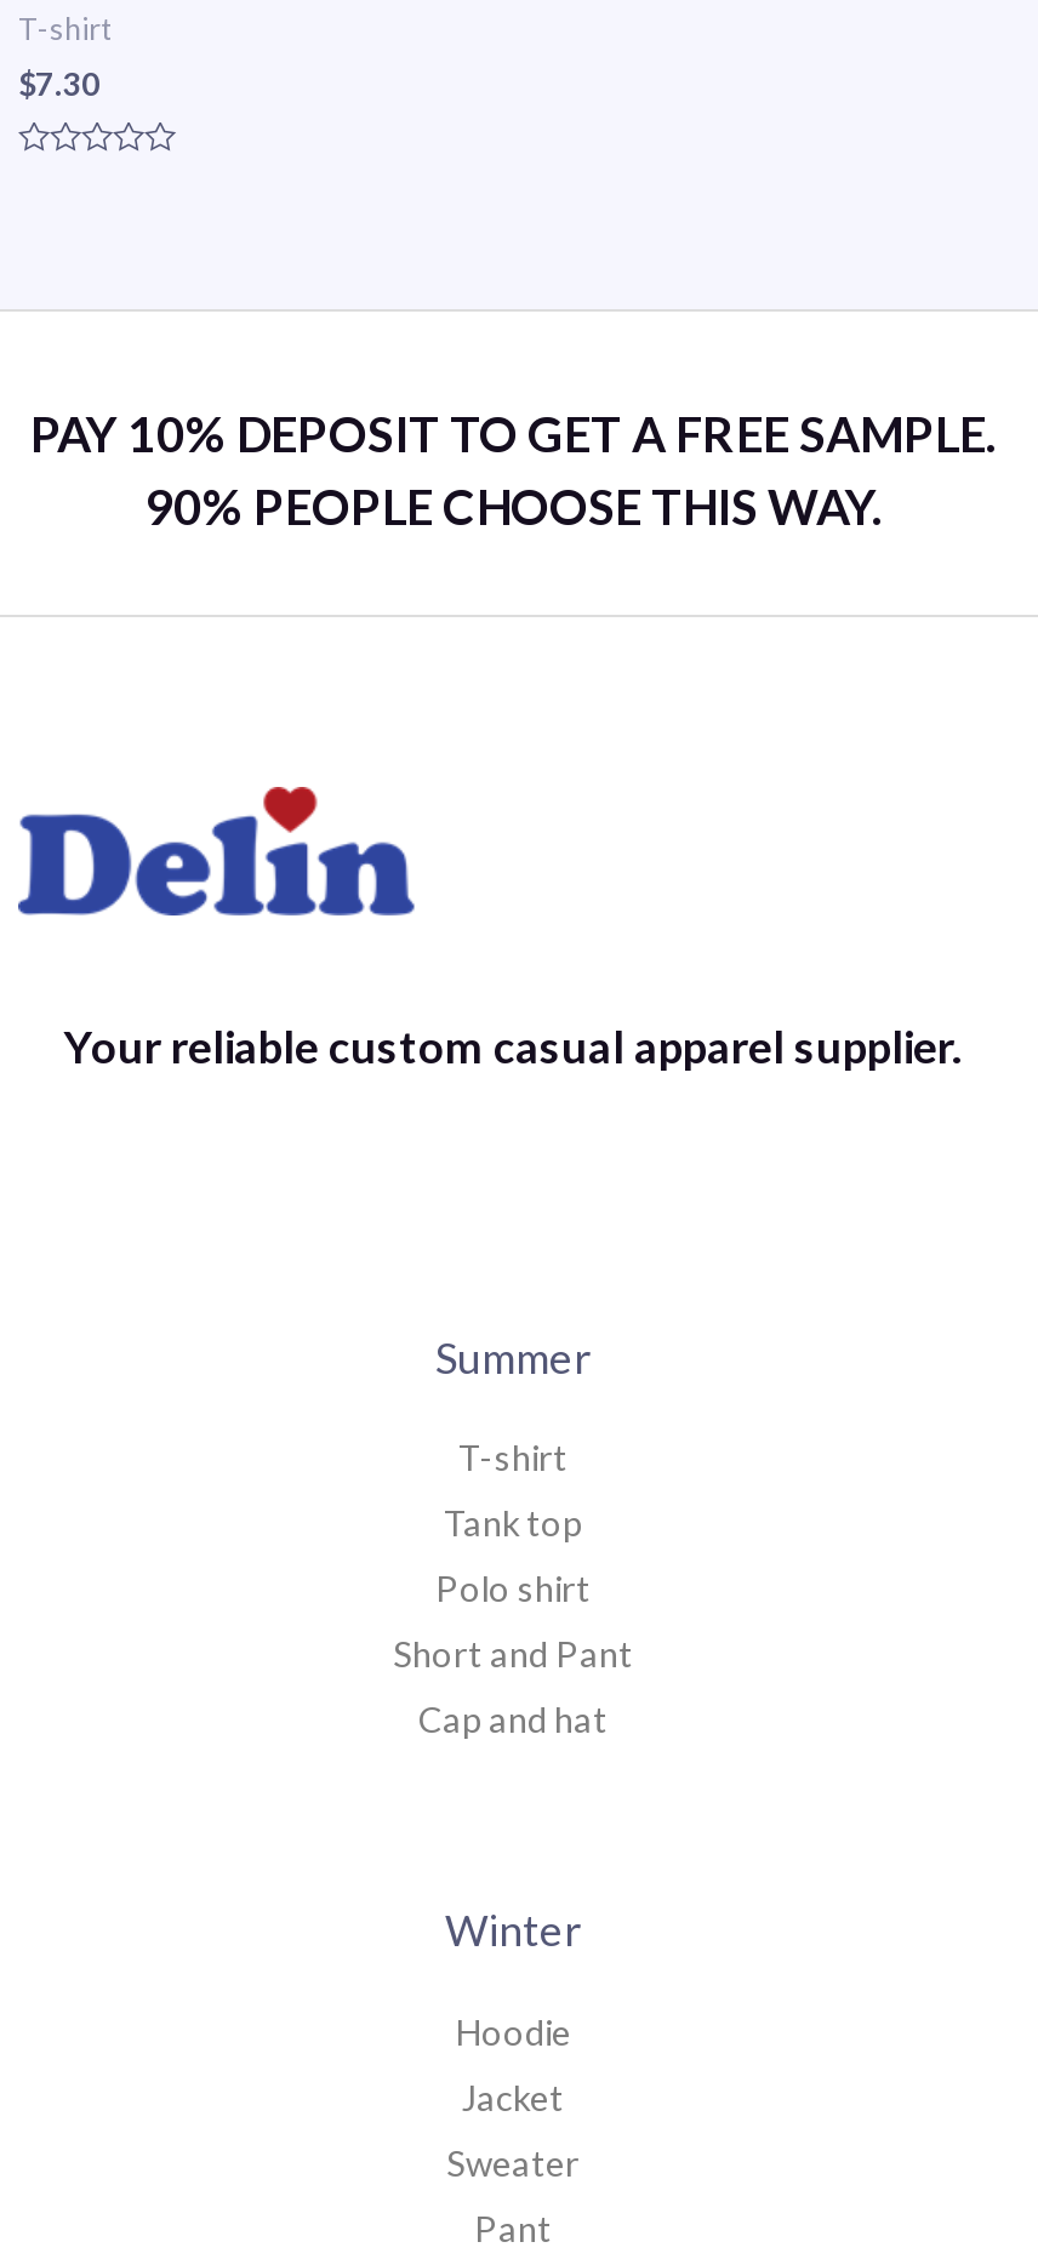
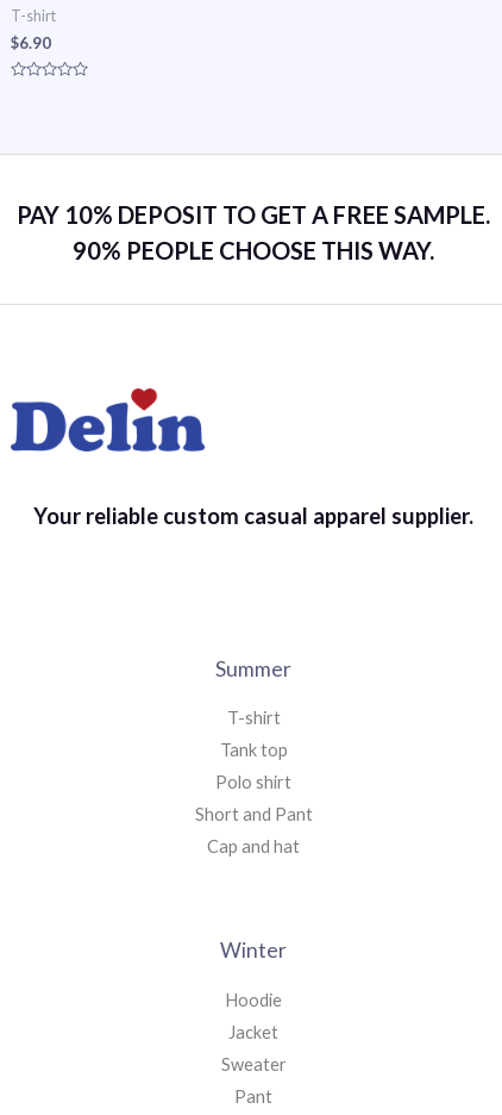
- $7.30
+ $6.90
